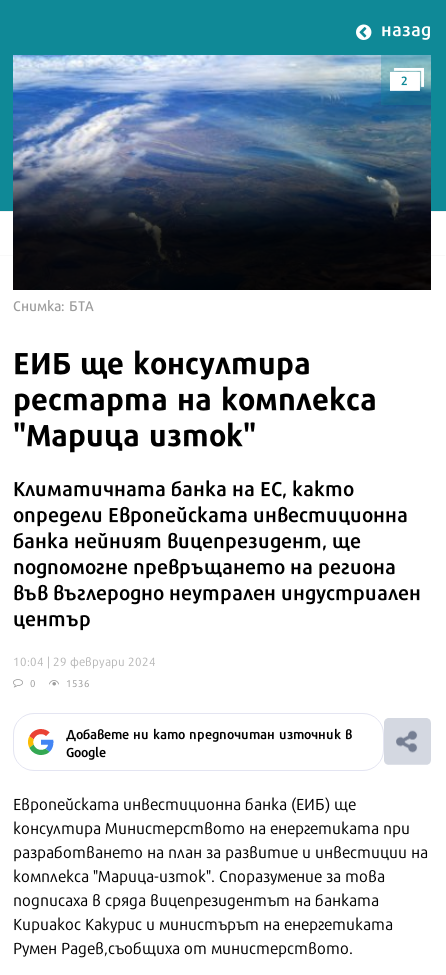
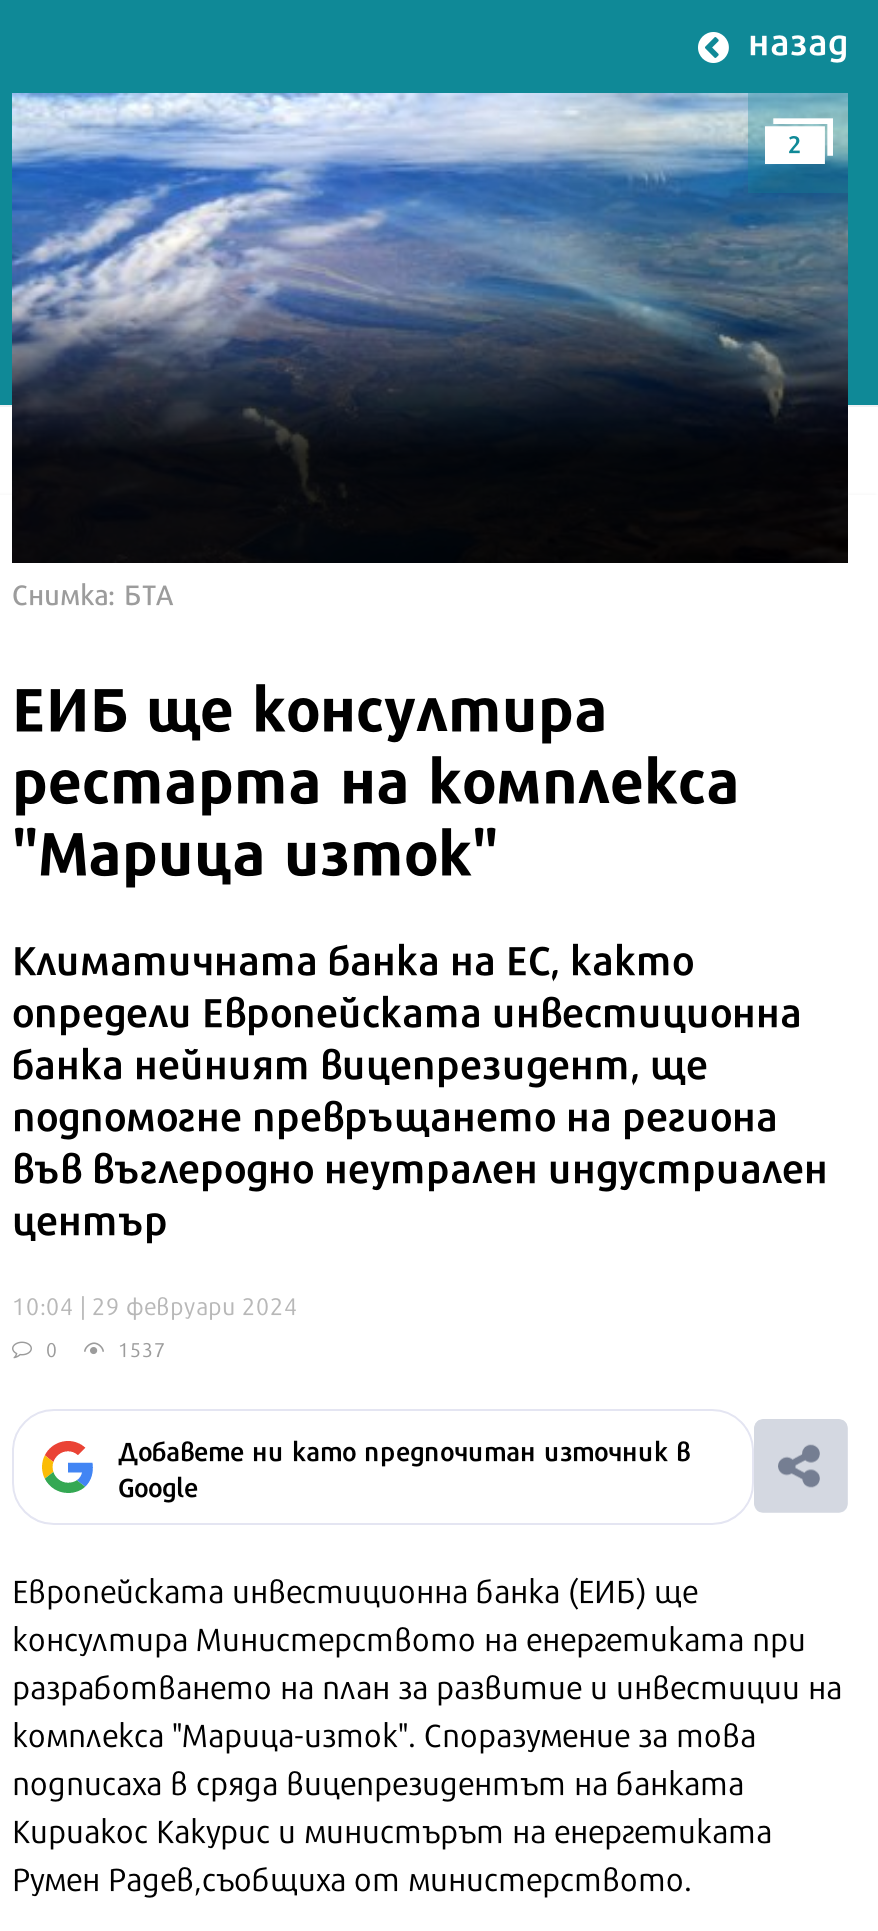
- 0 1536
+ 0 1537
